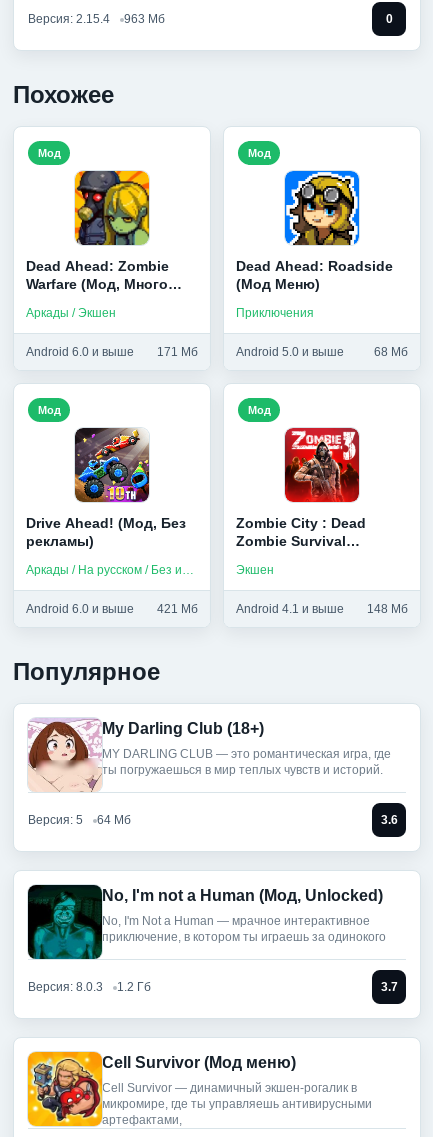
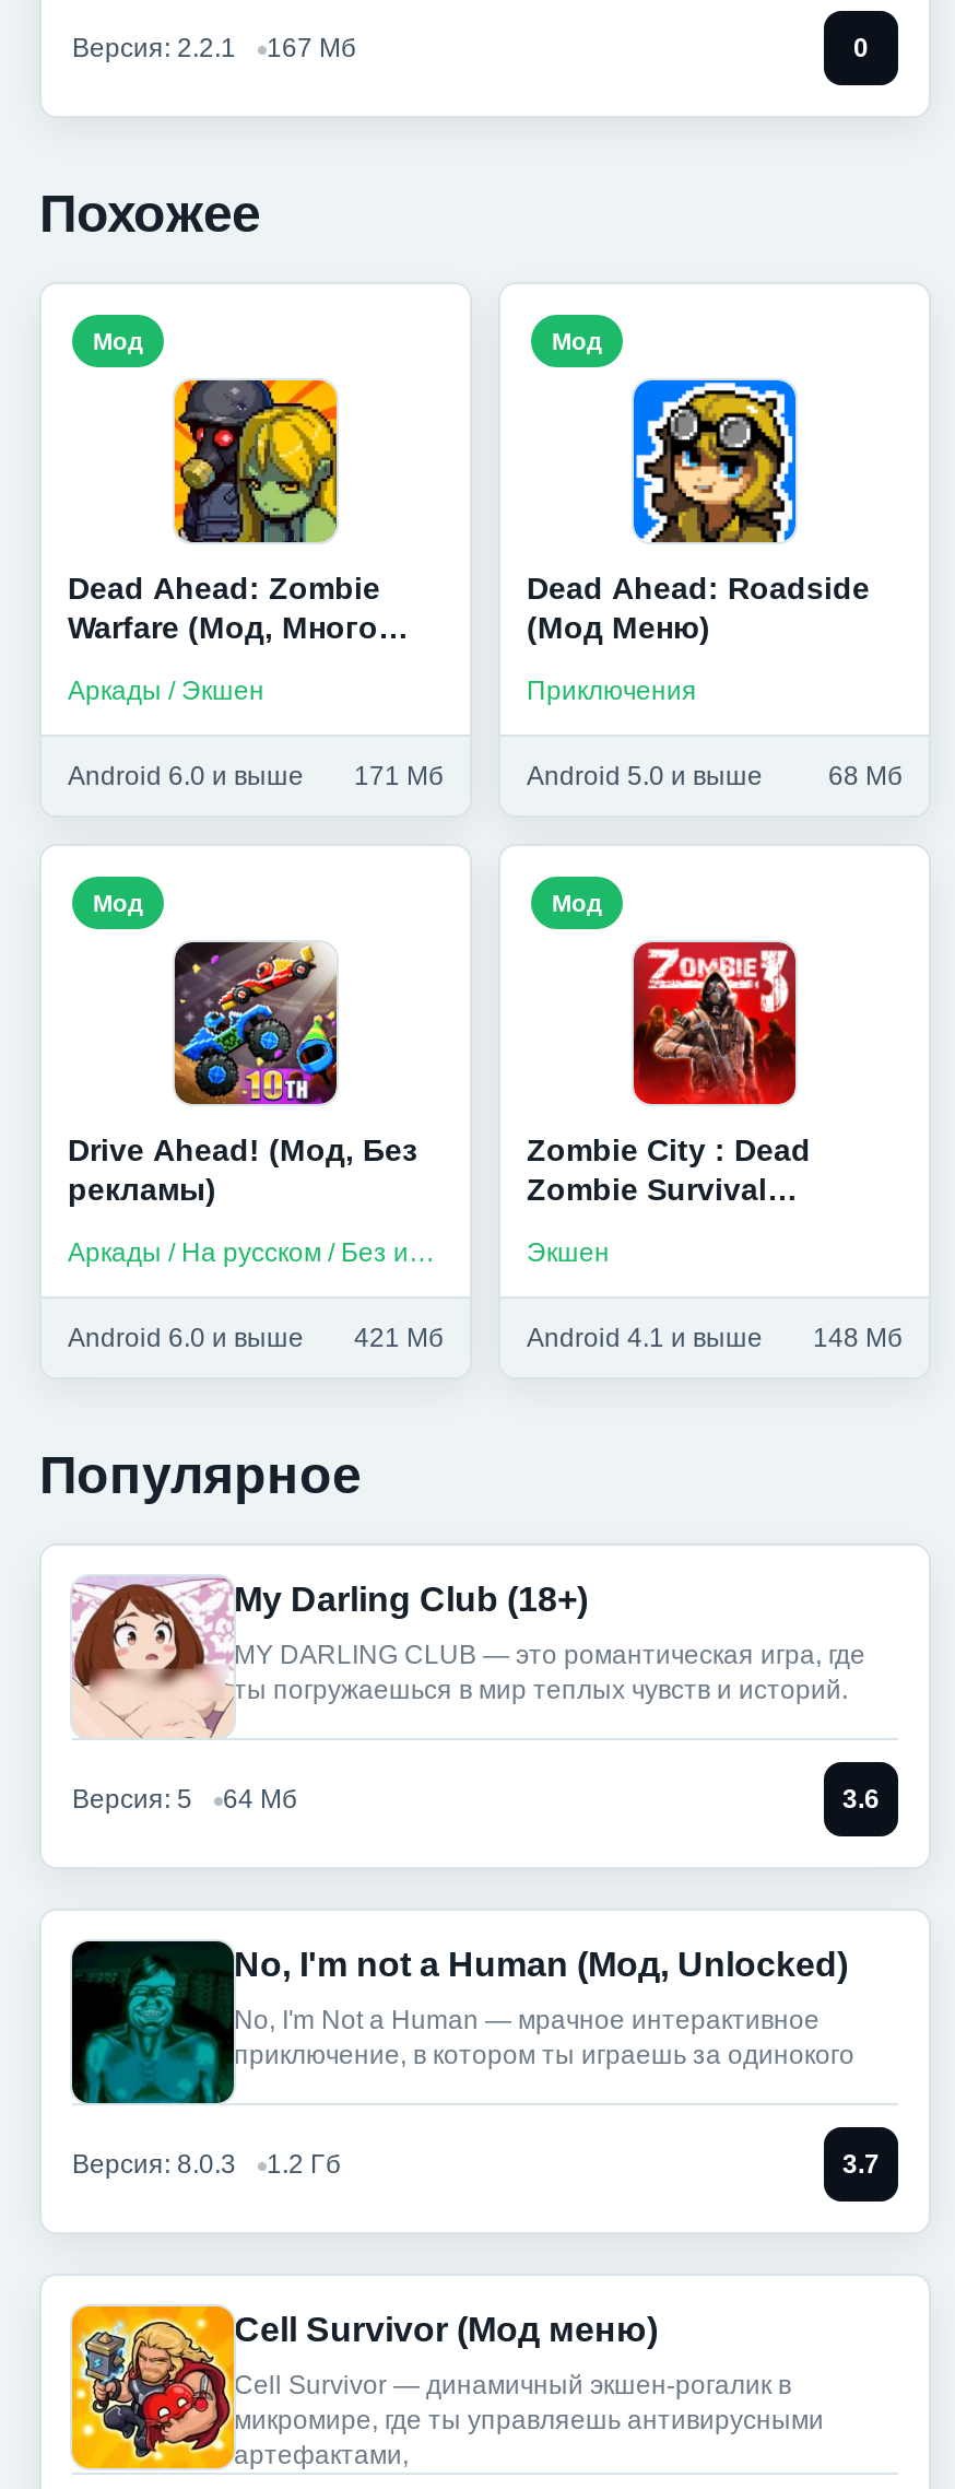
- Версия: 2.15.4
- 963 Мб
+ Версия: 2.2.1
+ 167 Мб
